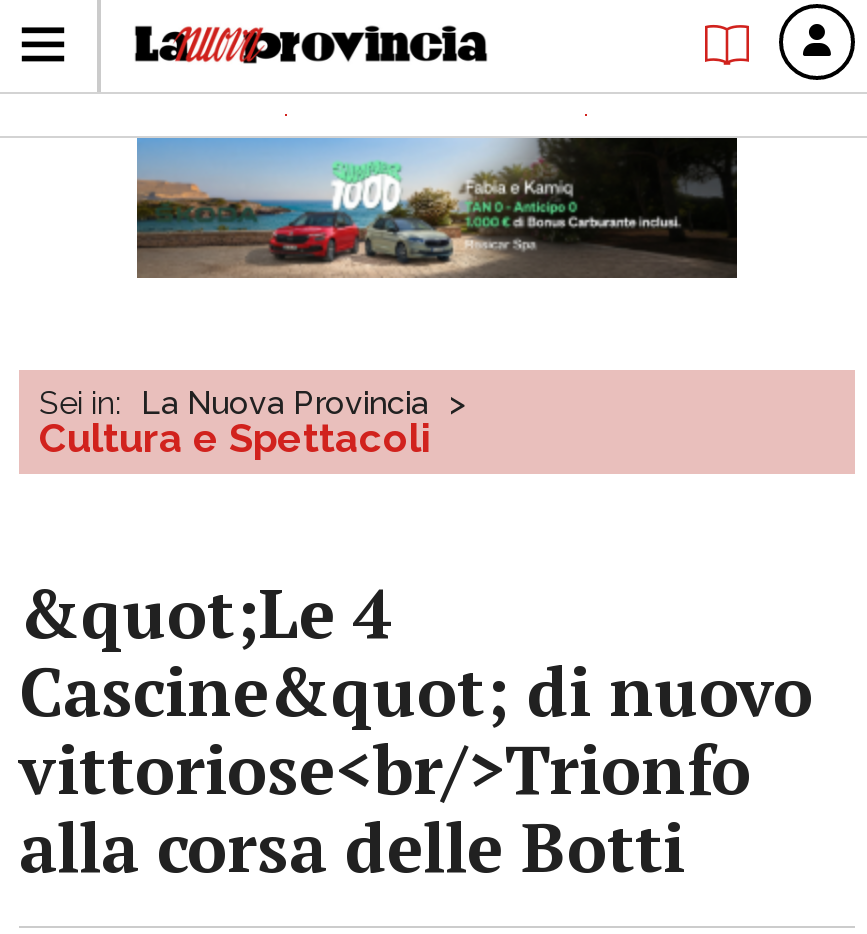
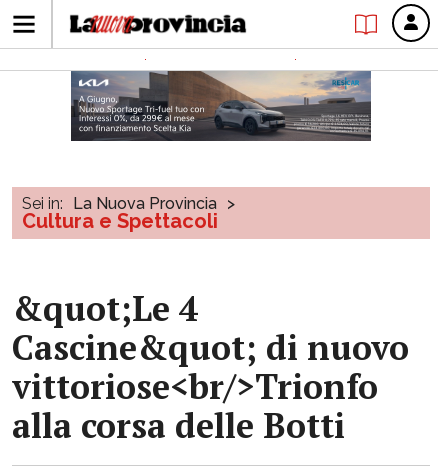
- [image]
+ [image]
